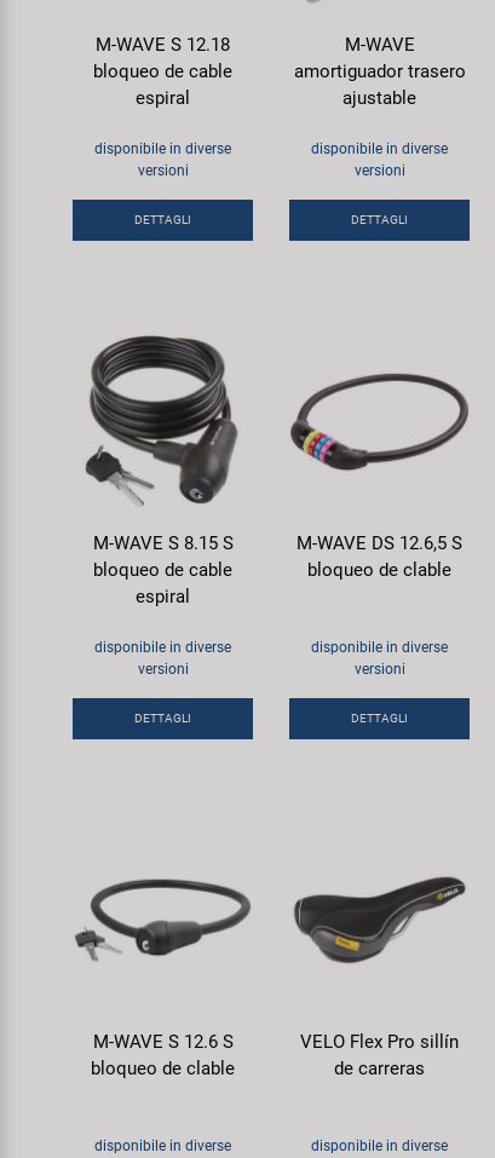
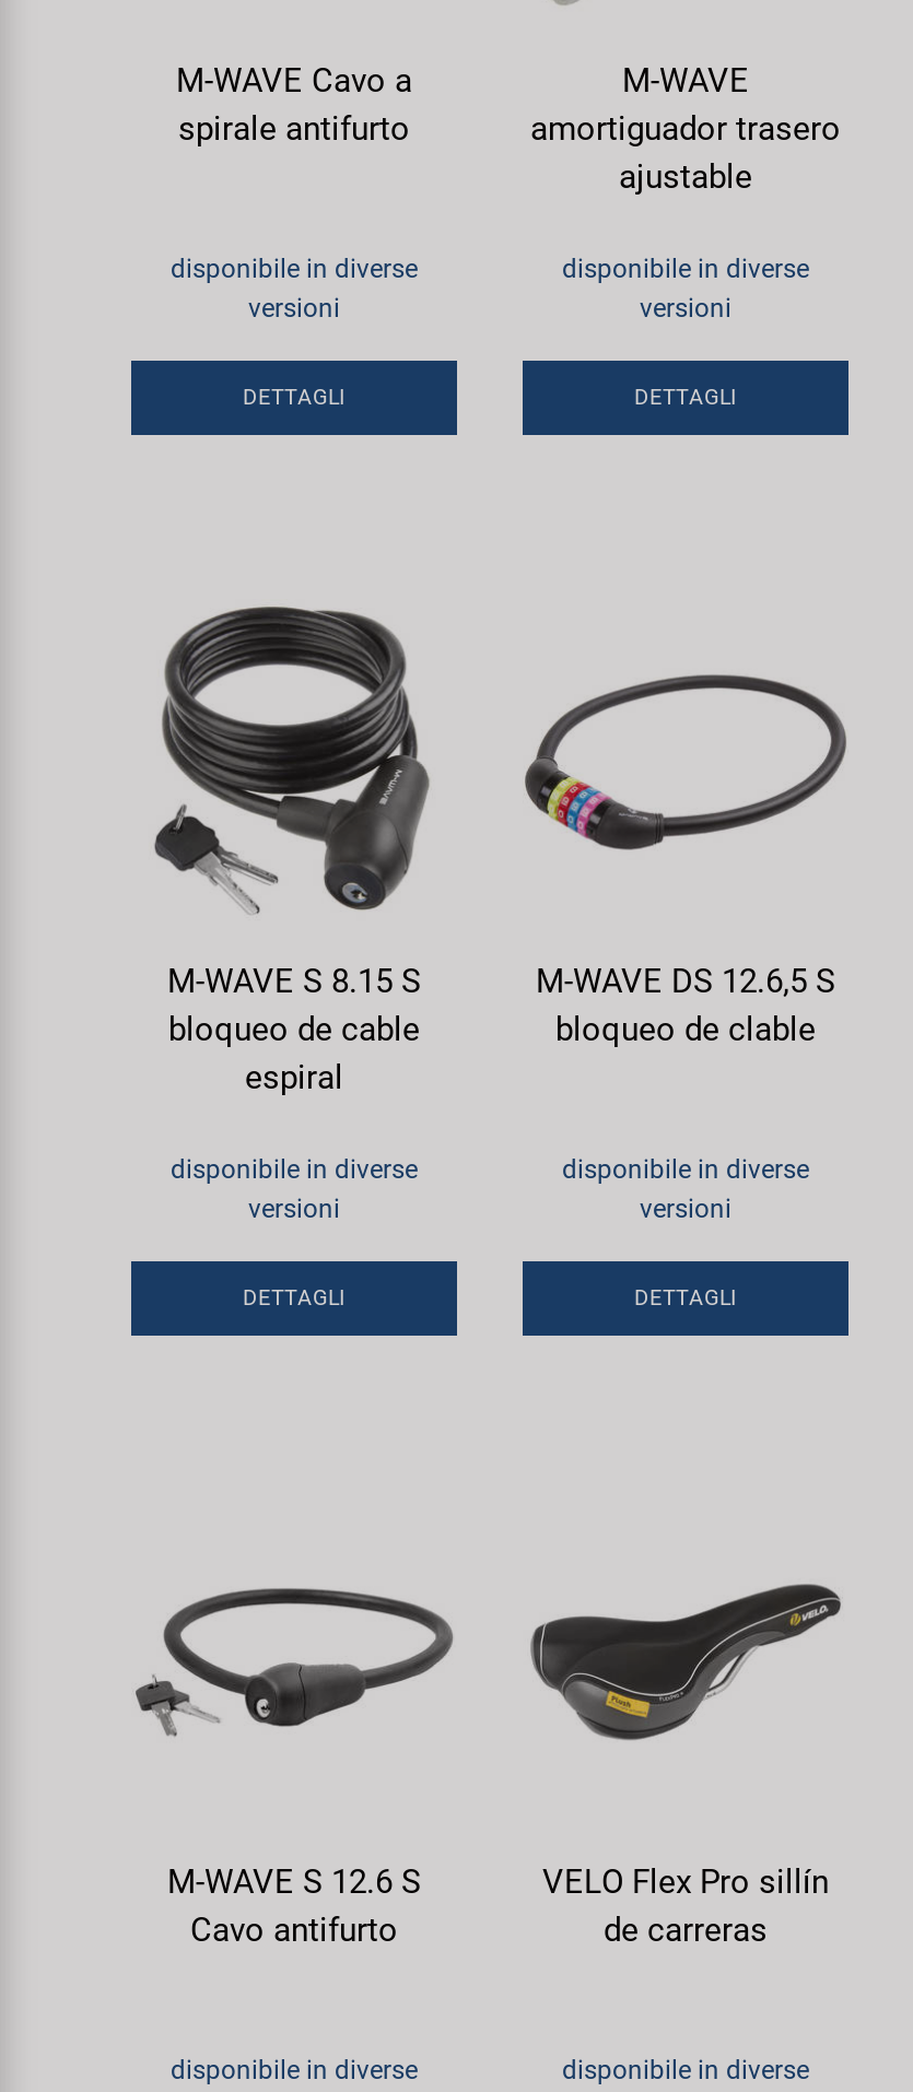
- M-WAVE S 12.18
- bloqueo de cable
- espiral
+ M-WAVE Cavo a
+ spirale antifurto

- bloqueo de clable
+ Cavo antifurto
